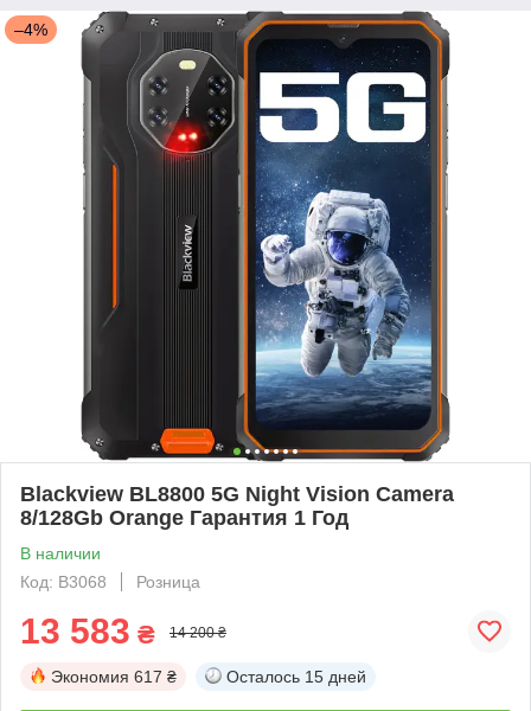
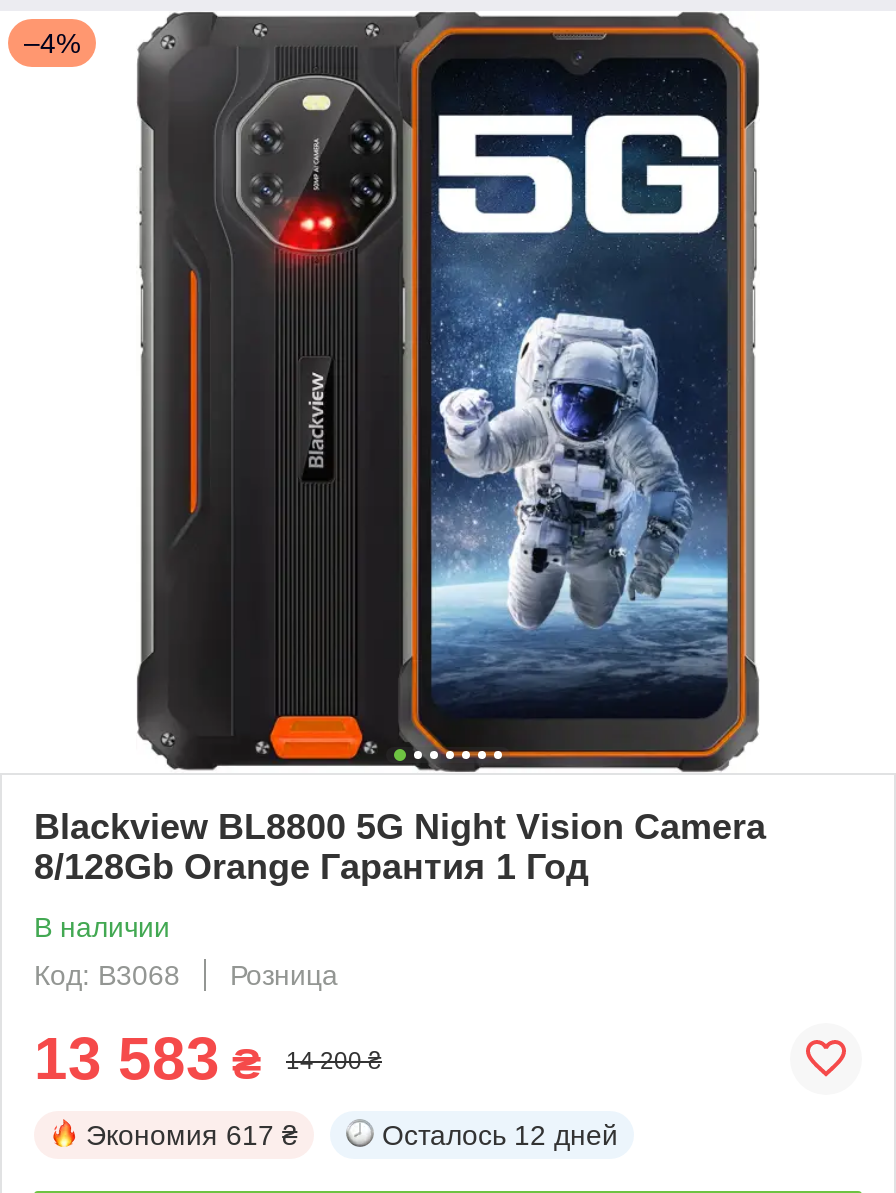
- Осталось 15 дней
+ Осталось 12 дней
